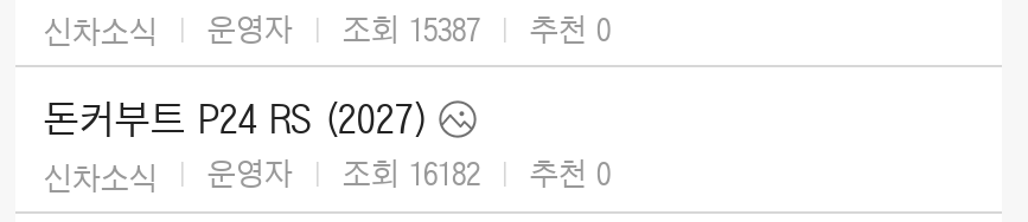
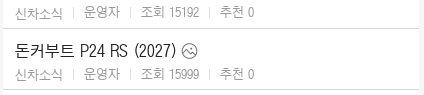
- 신차소식 운영자 조회 15387 추천 0
+ 신차소식 운영자 조회 15192 추천 0

- 신차소식 운영자 조회 16182 추천 0
+ 신차소식 운영자 조회 15999 추천 0
